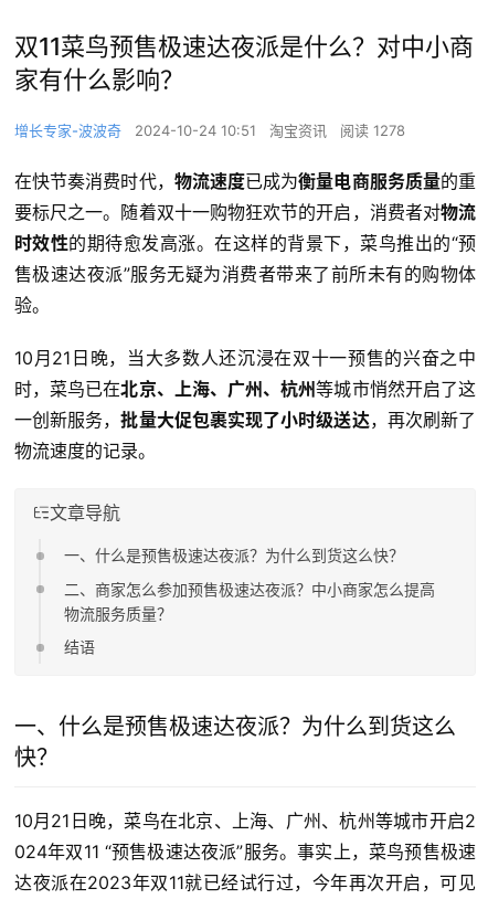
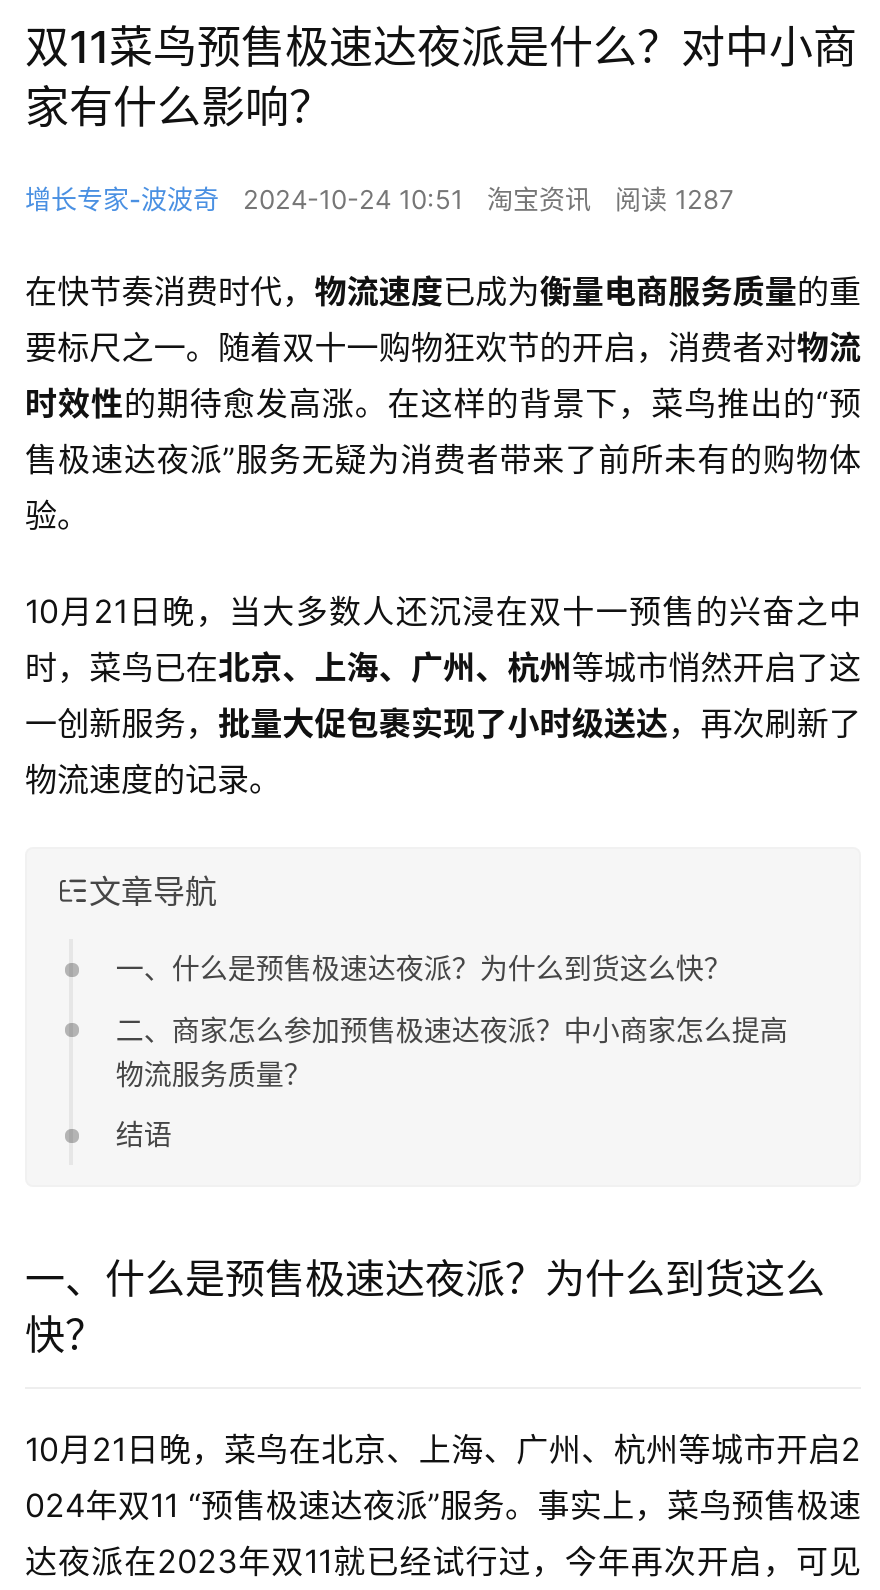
- 增长专家-波波奇 2024-10-24 10:51 淘宝资讯 阅读 1278
+ 增长专家-波波奇 2024-10-24 10:51 淘宝资讯 阅读 1287
